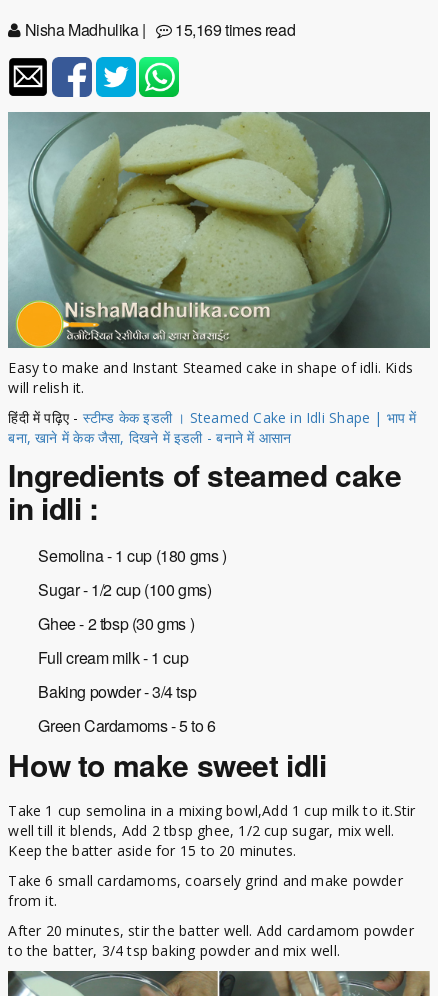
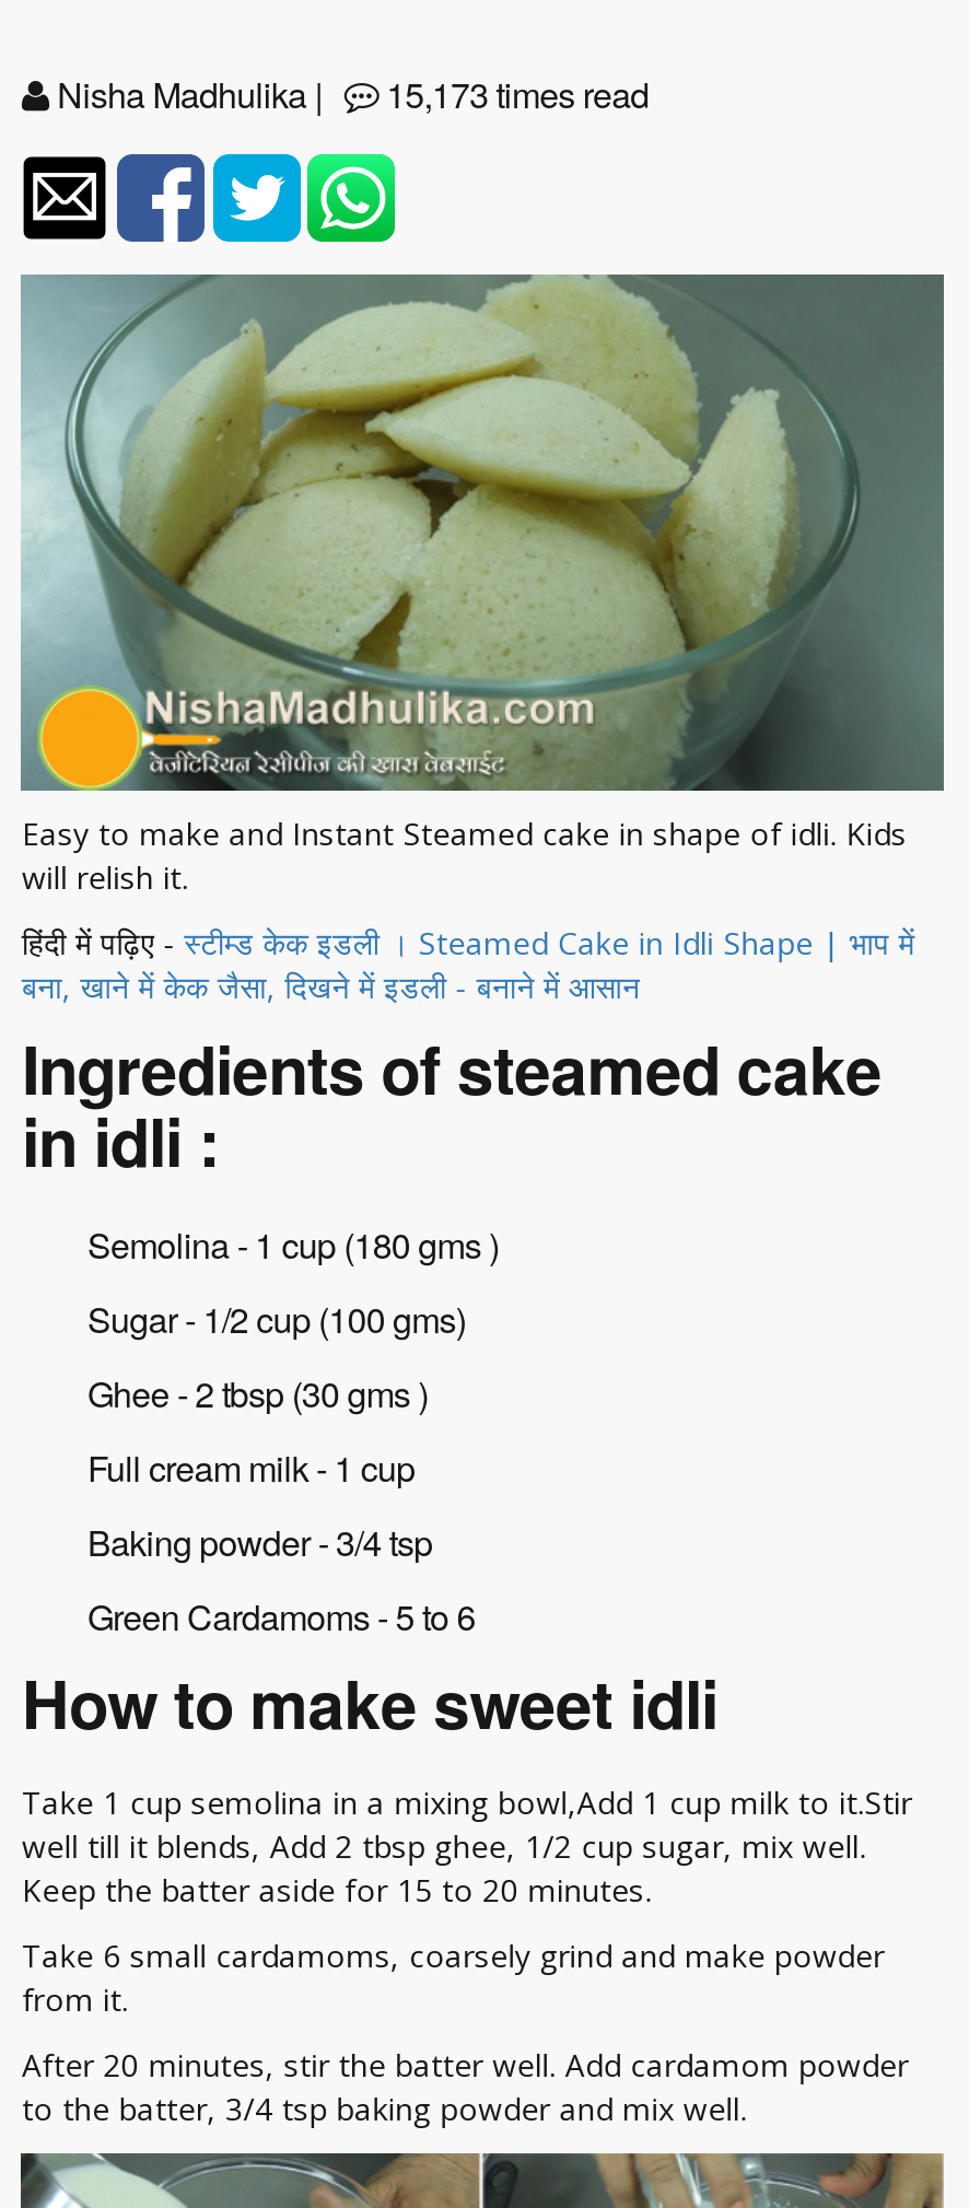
- 15,169 times read
+ 15,173 times read
